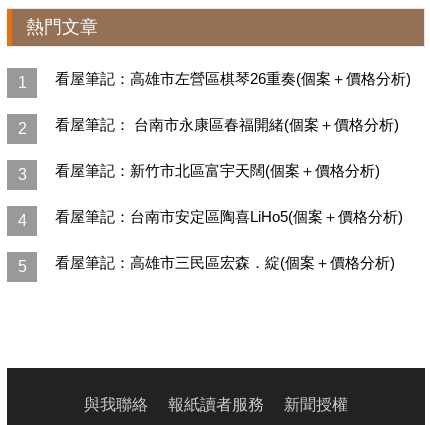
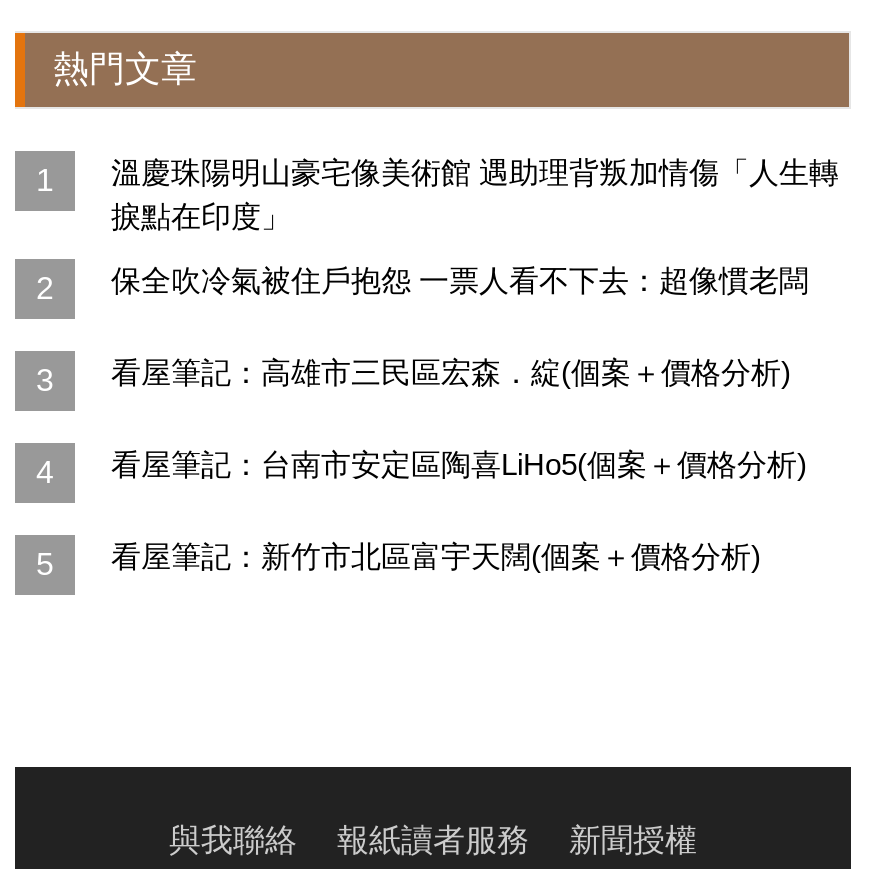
- 看屋筆記：高雄市左營區棋琴26重奏(個案＋價格分析)
+ 溫慶珠陽明山豪宅像美術館 遇助理背叛加情傷「人生轉
+ 捩點在印度」

- 看屋筆記： 台南市永康區春福開緒(個案＋價格分析)
+ 保全吹冷氣被住戶抱怨 一票人看不下去：超像慣老闆

moved down: 看屋筆記：新竹市北區富宇天闊(個案＋價格分析)

moved up: 看屋筆記：高雄市三民區宏森．綻(個案＋價格分析)
